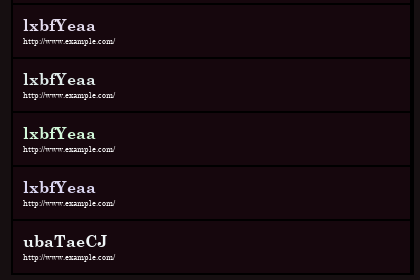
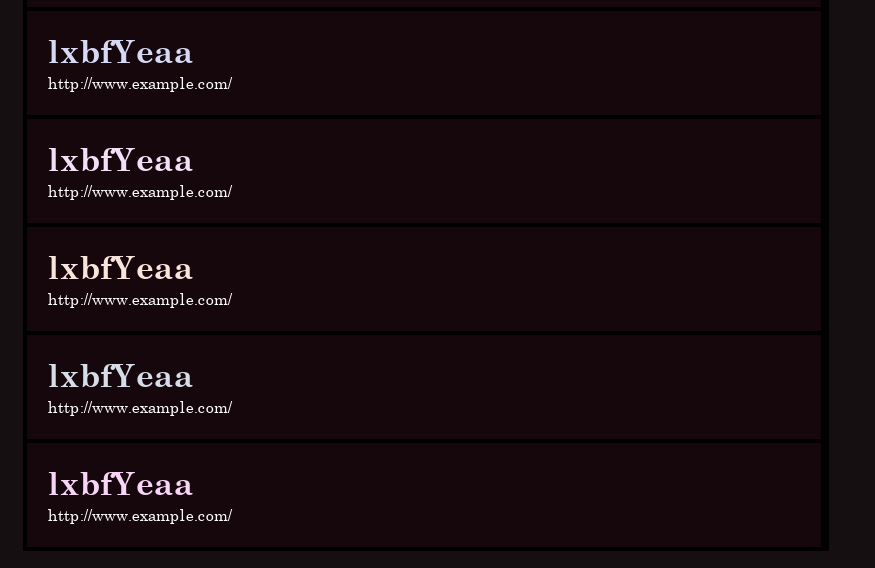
- ubaTaeCJ
+ lxbfYeaa
